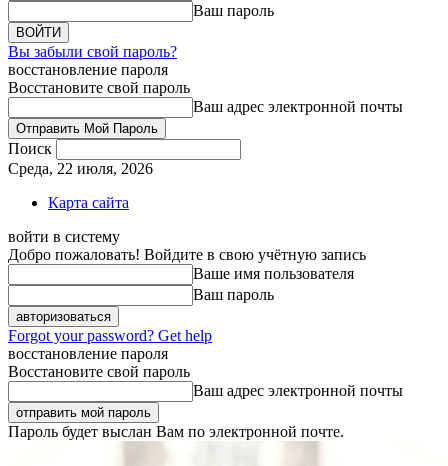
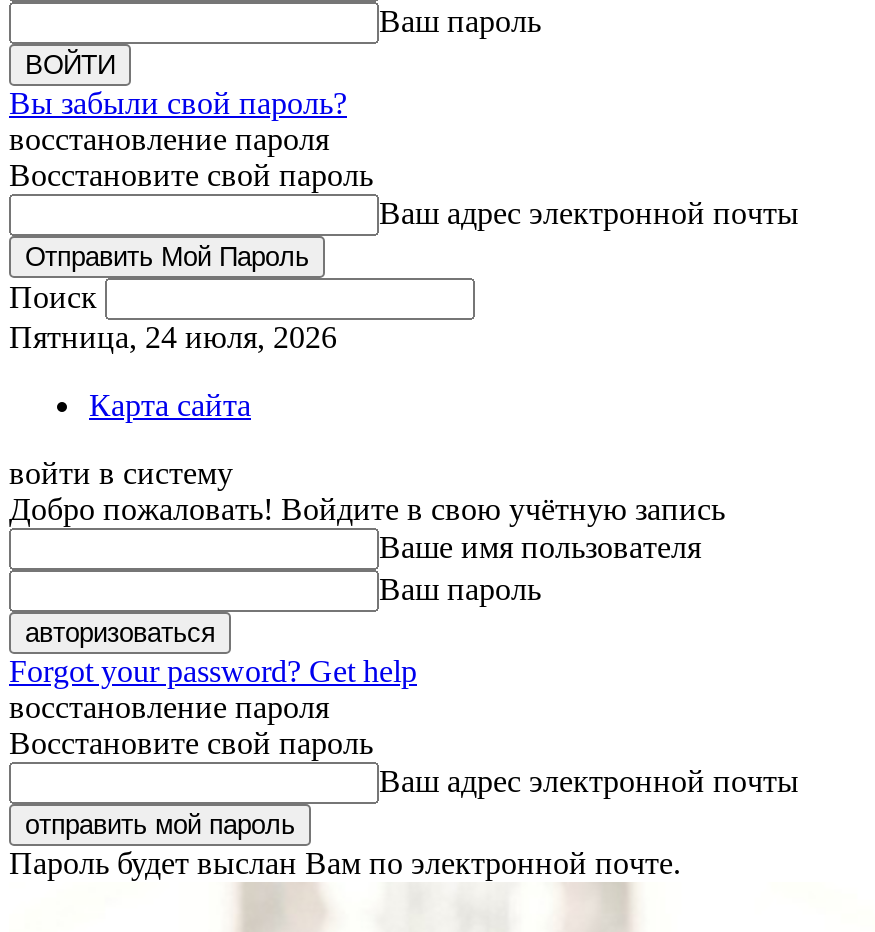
- Среда, 22 июля, 2026
+ Пятница, 24 июля, 2026
